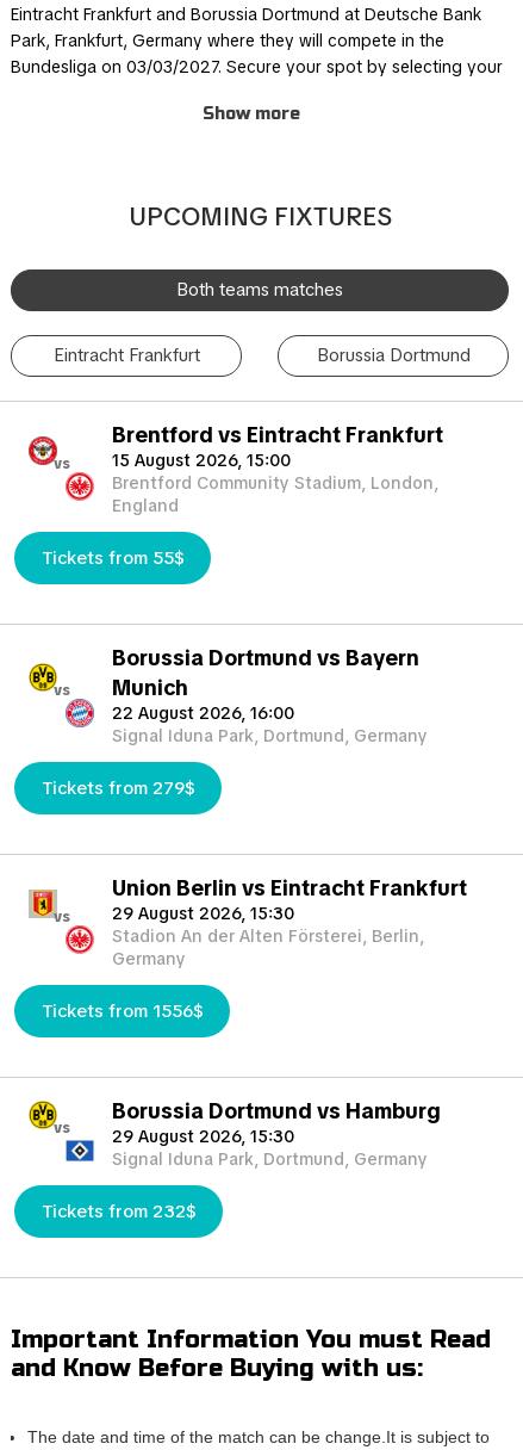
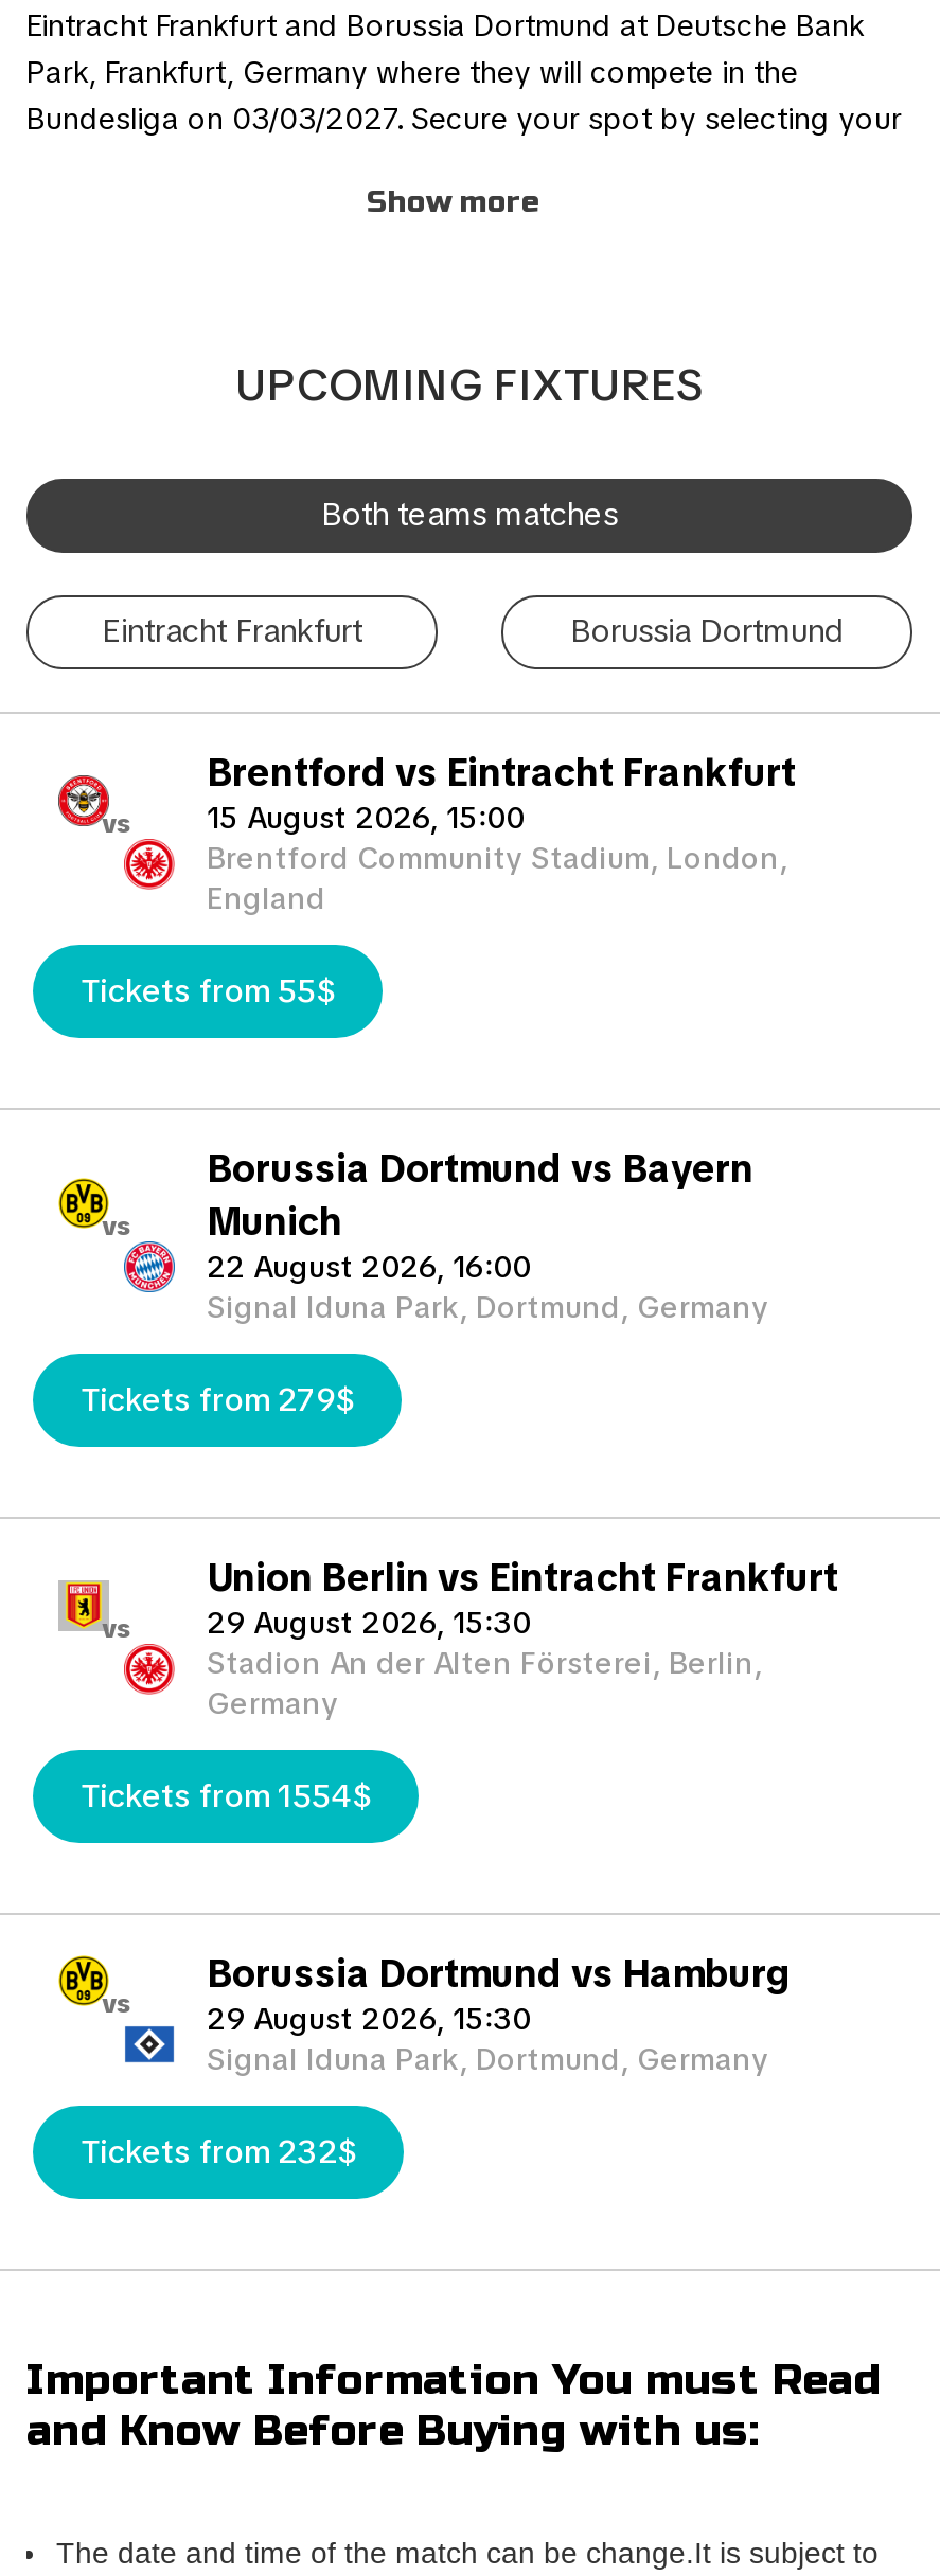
- Tickets from 1556$
+ Tickets from 1554$
